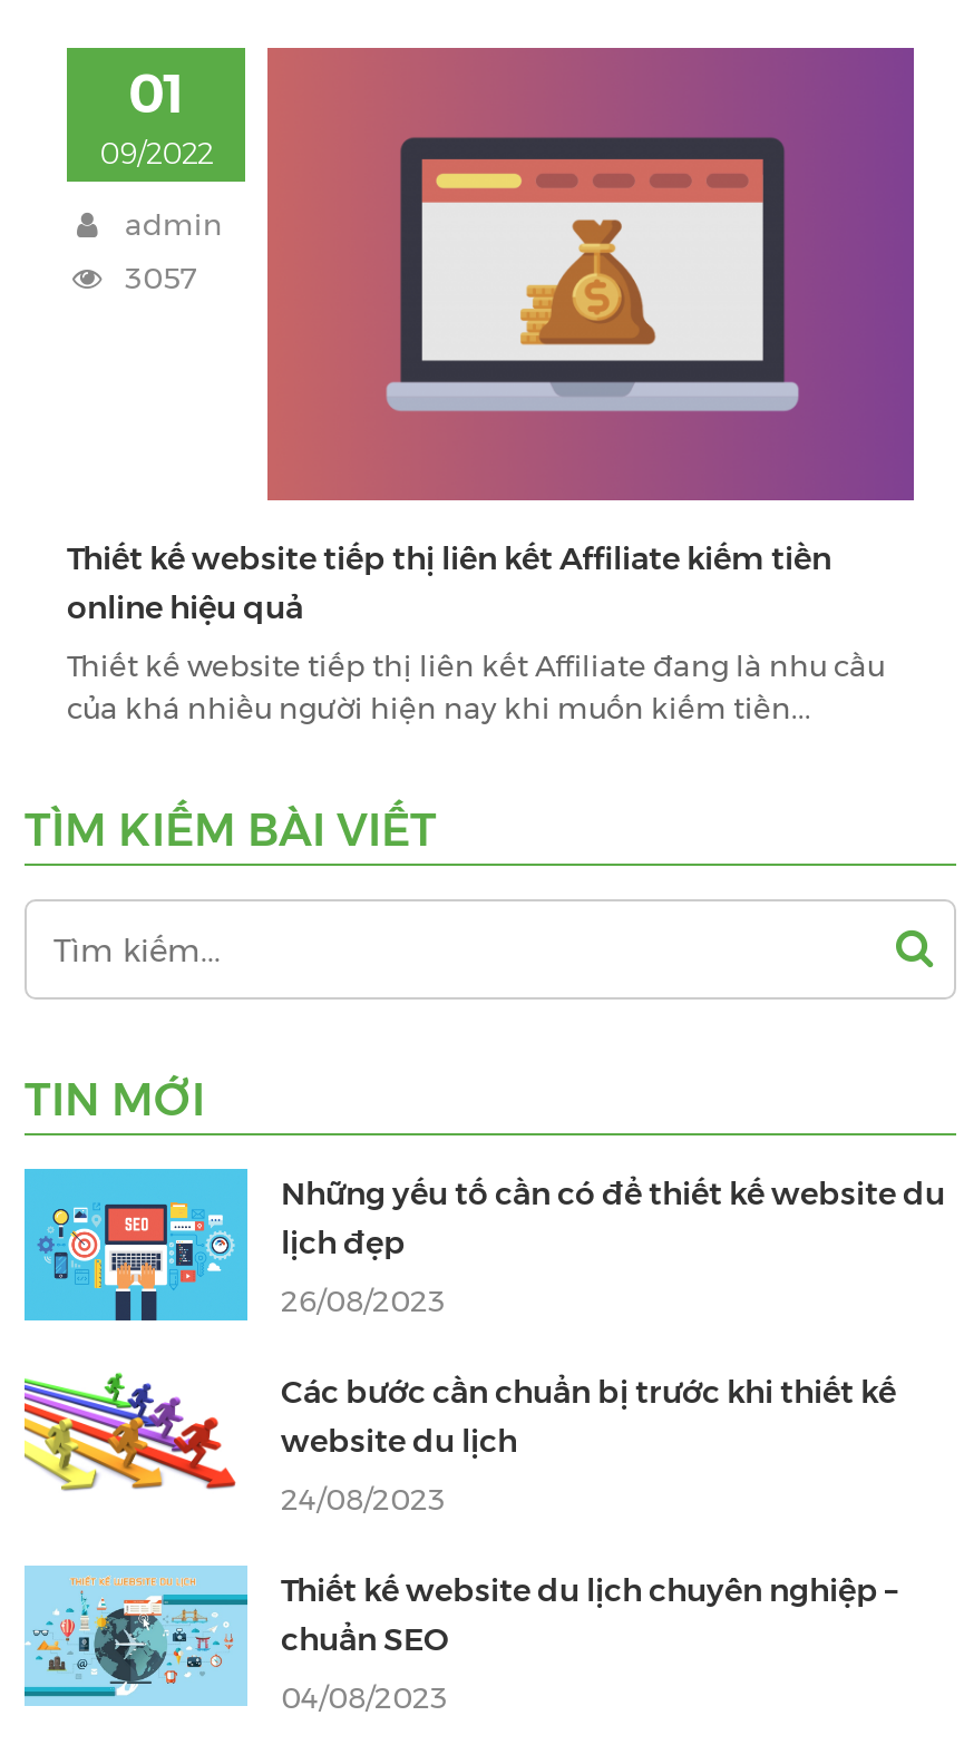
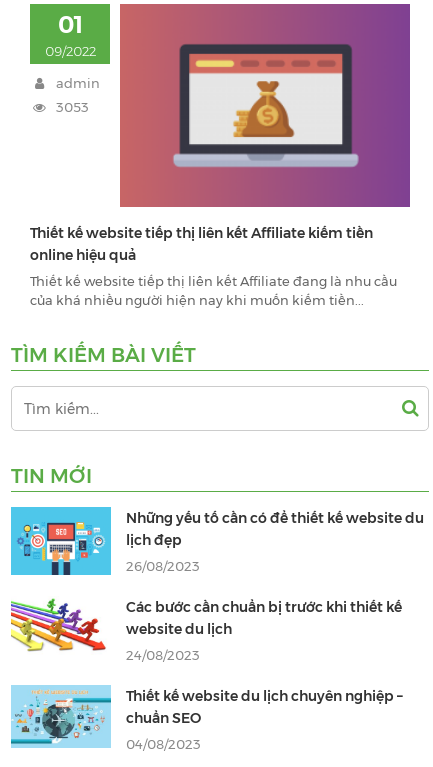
- 3057
+ 3053
